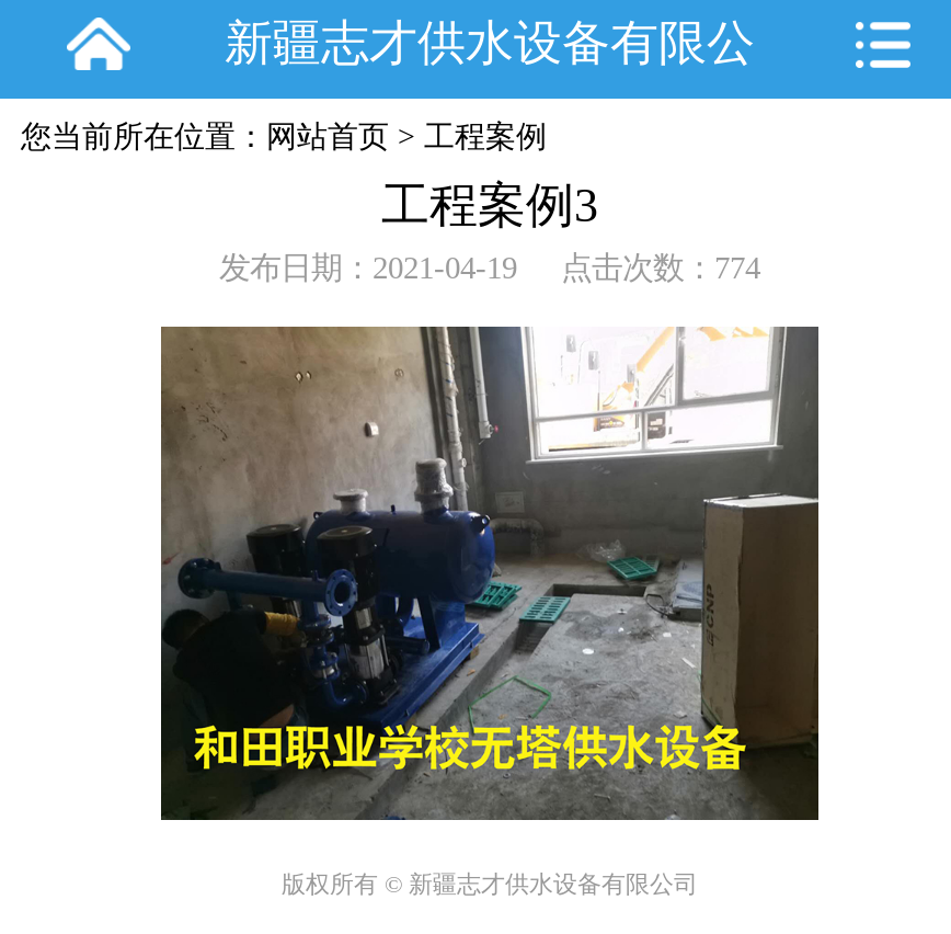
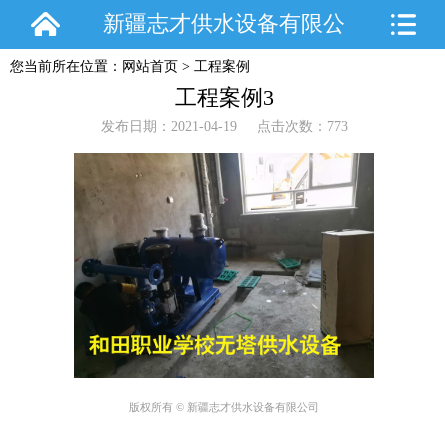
- 发布日期：2021-04-19 点击次数：774
+ 发布日期：2021-04-19 点击次数：773
